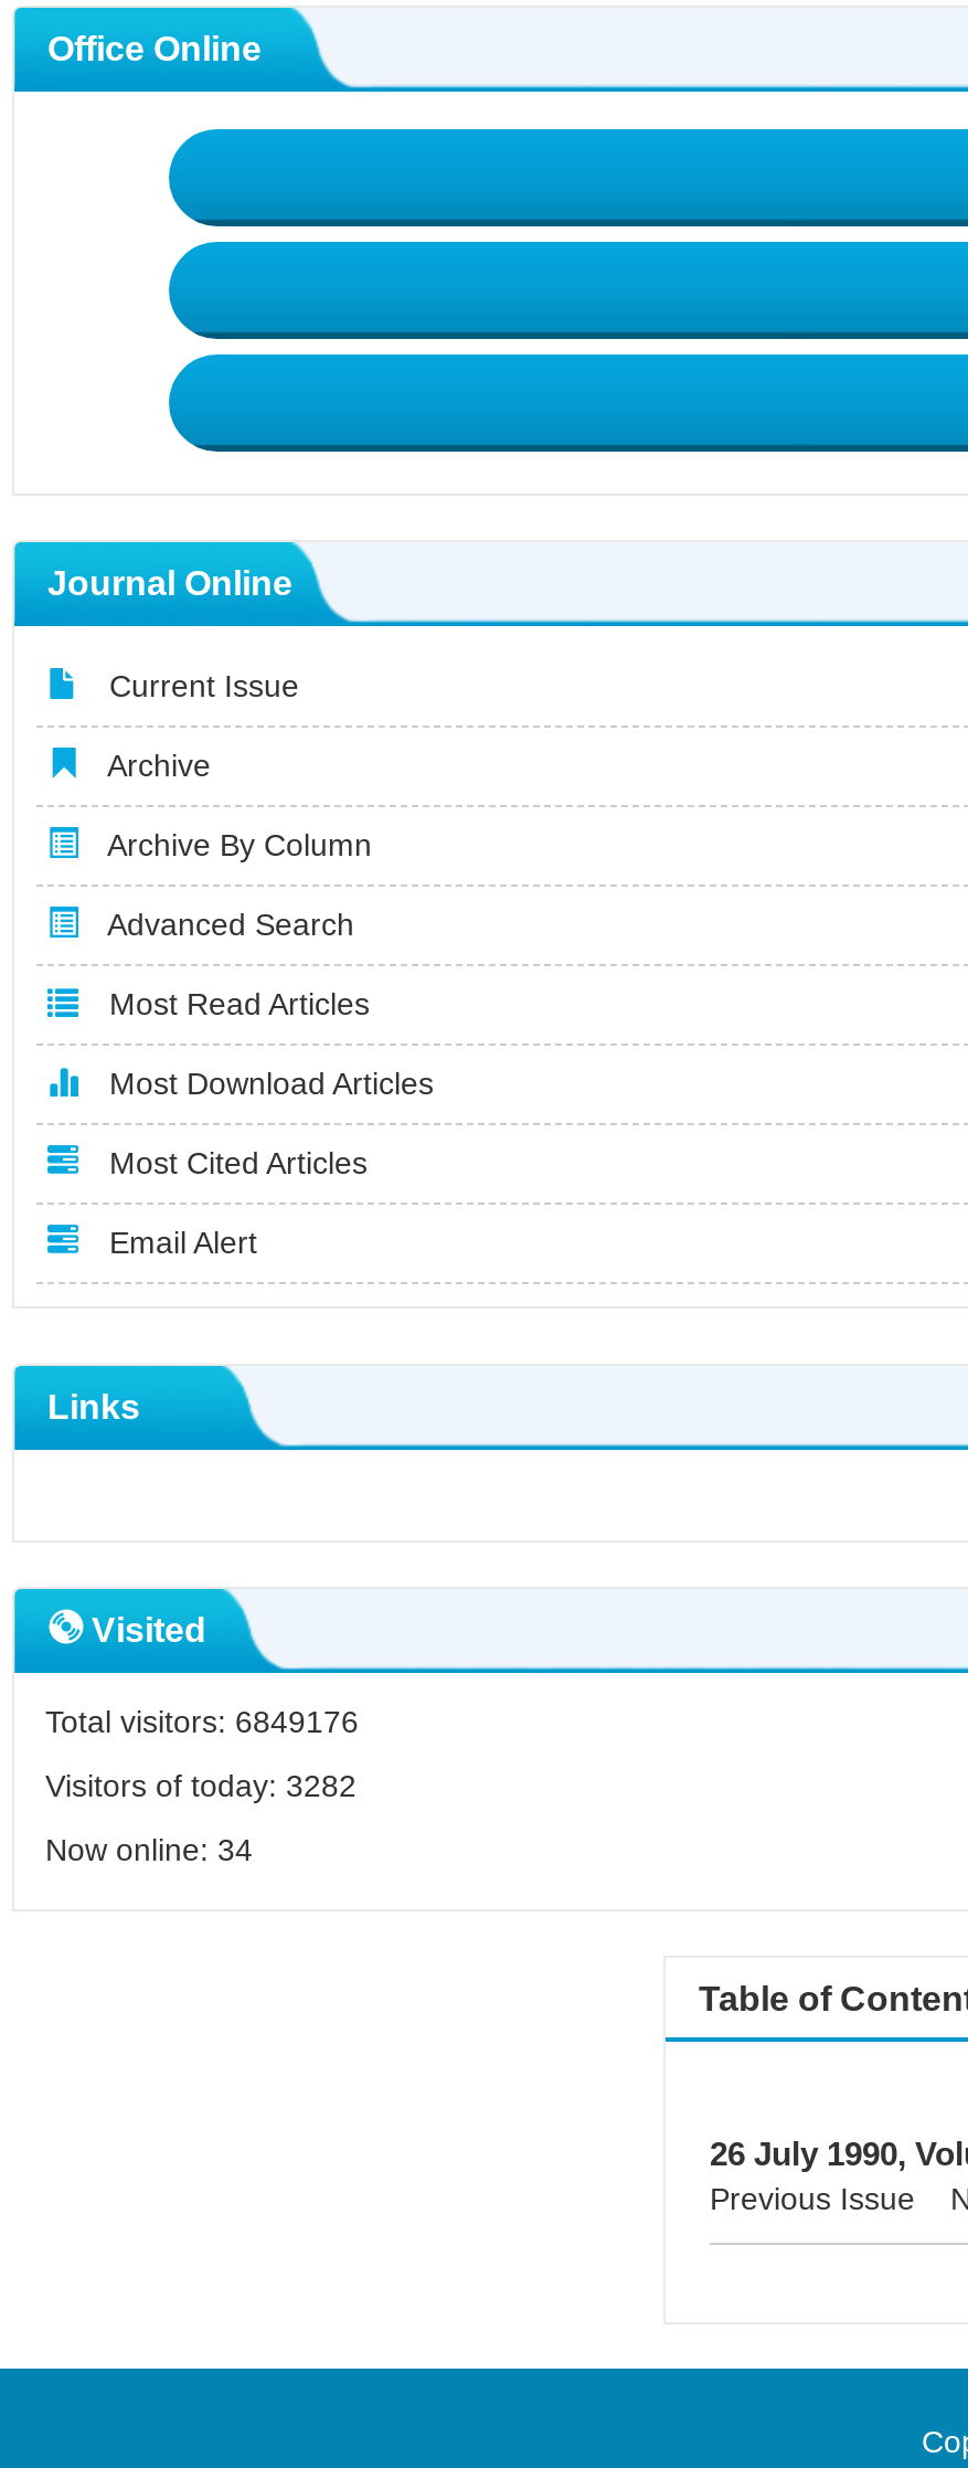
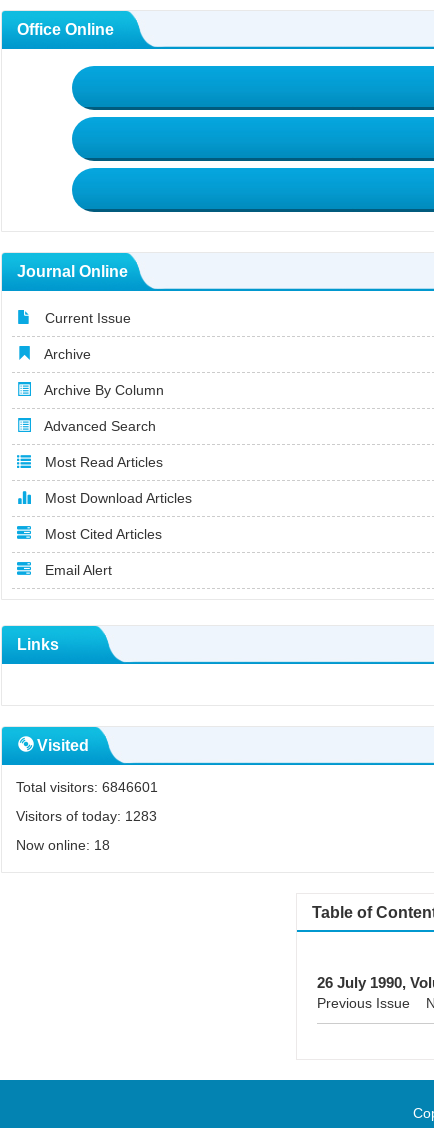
- Total visitors: 6849176
+ Total visitors: 6846601

- Visitors of today: 3282
+ Visitors of today: 1283

- Now online: 34
+ Now online: 18
